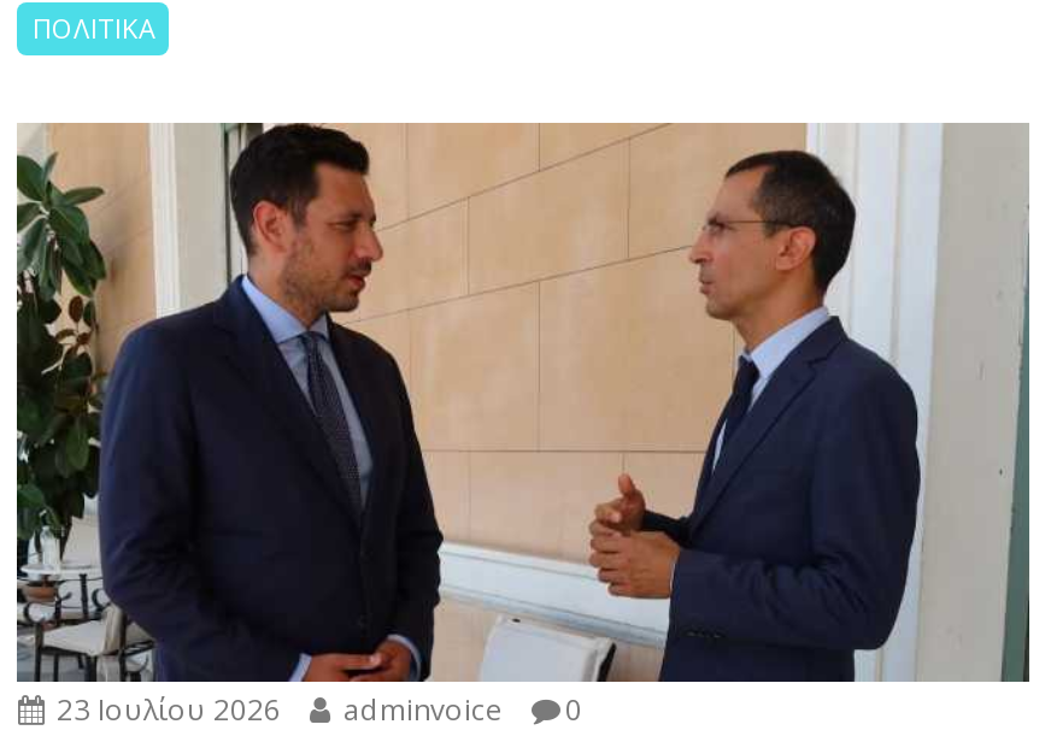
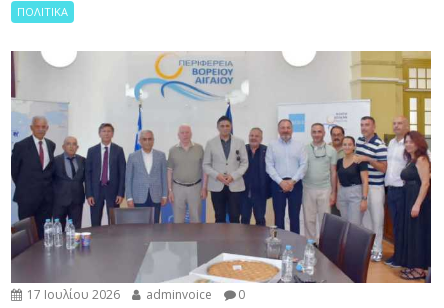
- [image]
- 23 Ιουλίου 2026 adminvoice 0
+ [image]
+ 17 Ιουλίου 2026 adminvoice 0
